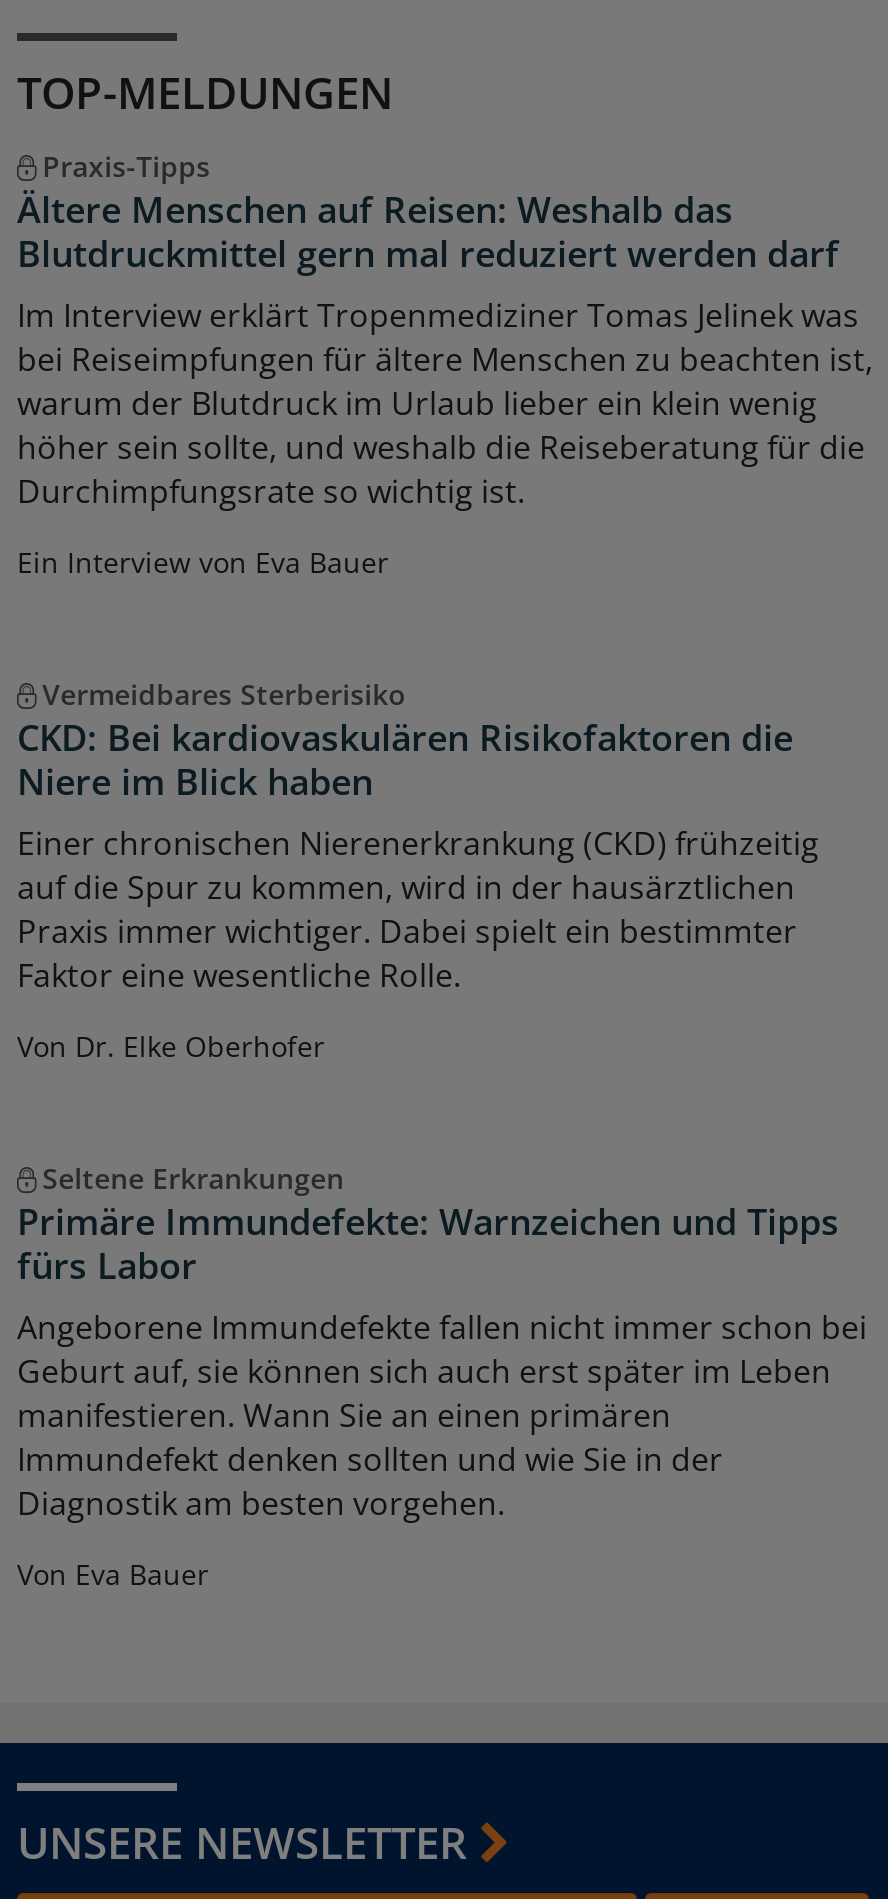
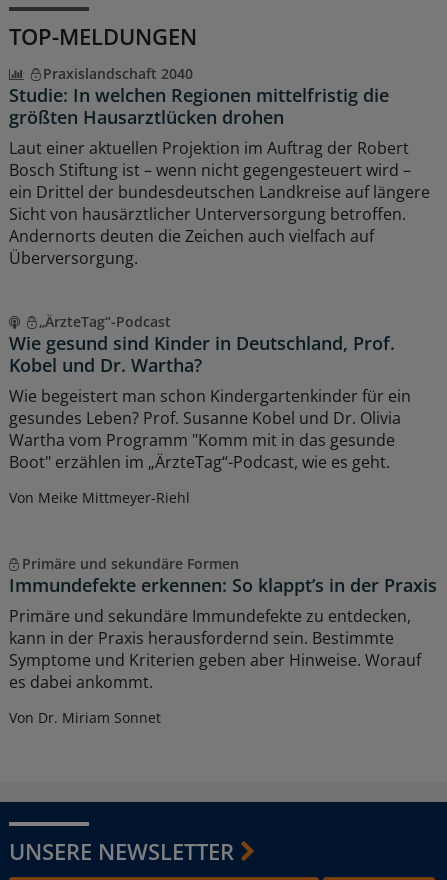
- Praxis-Tipps
- Ältere Menschen auf Reisen: Weshalb das
- Blutdruckmittel gern mal reduziert werden darf
- Im Interview erklärt Tropenmediziner Tomas Jelinek was
- bei Reiseimpfungen für ältere Menschen zu beachten ist,
- warum der Blutdruck im Urlaub lieber ein klein wenig
- höher sein sollte, und weshalb die Reiseberatung für die
- Durchimpfungsrate so wichtig ist.
- Ein Interview von Eva Bauer
- Vermeidbares Sterberisiko
- CKD: Bei kardiovaskulären Risikofaktoren die
- Niere im Blick haben
- Einer chronischen Nierenerkrankung (CKD) frühzeitig
- auf die Spur zu kommen, wird in der hausärztlichen
- Praxis immer wichtiger. Dabei spielt ein bestimmter
- Faktor eine wesentliche Rolle.
- Von Dr. Elke Oberhofer
- Seltene Erkrankungen
- Primäre Immundefekte: Warnzeichen und Tipps
- fürs Labor
- Angeborene Immundefekte fallen nicht immer schon bei
- Geburt auf, sie können sich auch erst später im Leben
- manifestieren. Wann Sie an einen primären
- Immundefekt denken sollten und wie Sie in der
- Diagnostik am besten vorgehen.
- Von Eva Bauer
+ Praxislandschaft 2040
+ Studie: In welchen Regionen mittelfristig die
+ größten Hausarztlücken drohen
+ Laut einer aktuellen Projektion im Auftrag der Robert
+ Bosch Stiftung ist – wenn nicht gegengesteuert wird –
+ ein Drittel der bundesdeutschen Landkreise auf längere
+ Sicht von hausärztlicher Unterversorgung betroffen.
+ Andernorts deuten die Zeichen auch vielfach auf
+ Überversorgung.
+ „ÄrzteTag“-Podcast
+ Wie gesund sind Kinder in Deutschland, Prof.
+ Kobel und Dr. Wartha?
+ Wie begeistert man schon Kindergartenkinder für ein
+ gesundes Leben? Prof. Susanne Kobel und Dr. Olivia
+ Wartha vom Programm "Komm mit in das gesunde
+ Boot" erzählen im „ÄrzteTag“-Podcast, wie es geht.
+ Von Meike Mittmeyer-Riehl
+ Primäre und sekundäre Formen
+ Immundefekte erkennen: So klappt’s in der Praxis
+ Primäre und sekundäre Immundefekte zu entdecken,
+ kann in der Praxis herausfordernd sein. Bestimmte
+ Symptome und Kriterien geben aber Hinweise. Worauf
+ es dabei ankommt.
+ Von Dr. Miriam Sonnet
